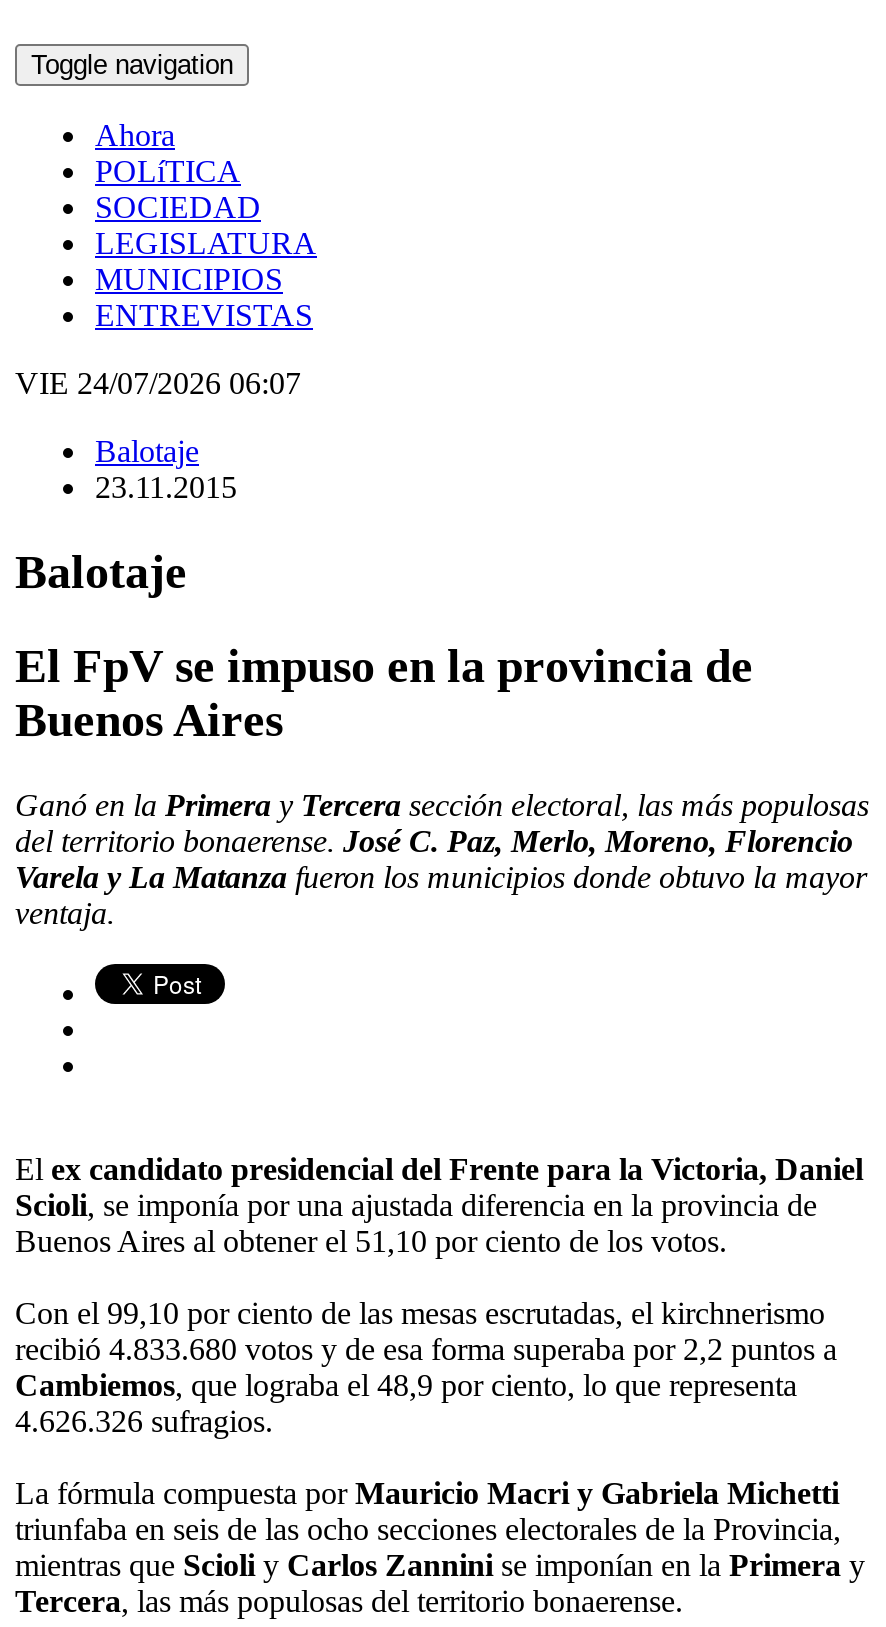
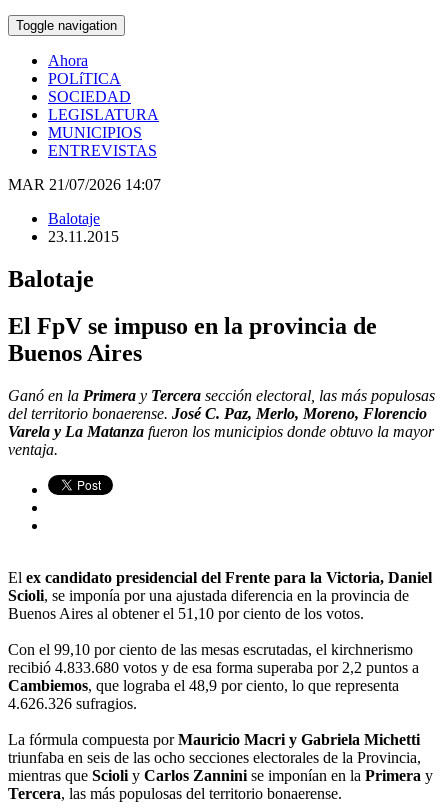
- VIE 24/07/2026 06:07
+ MAR 21/07/2026 14:07
